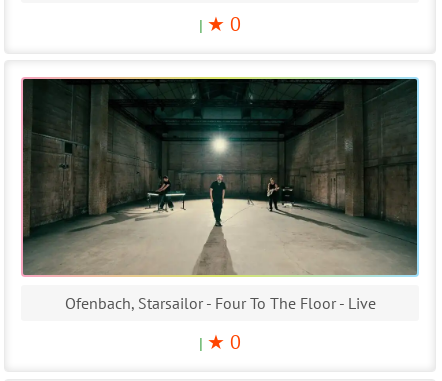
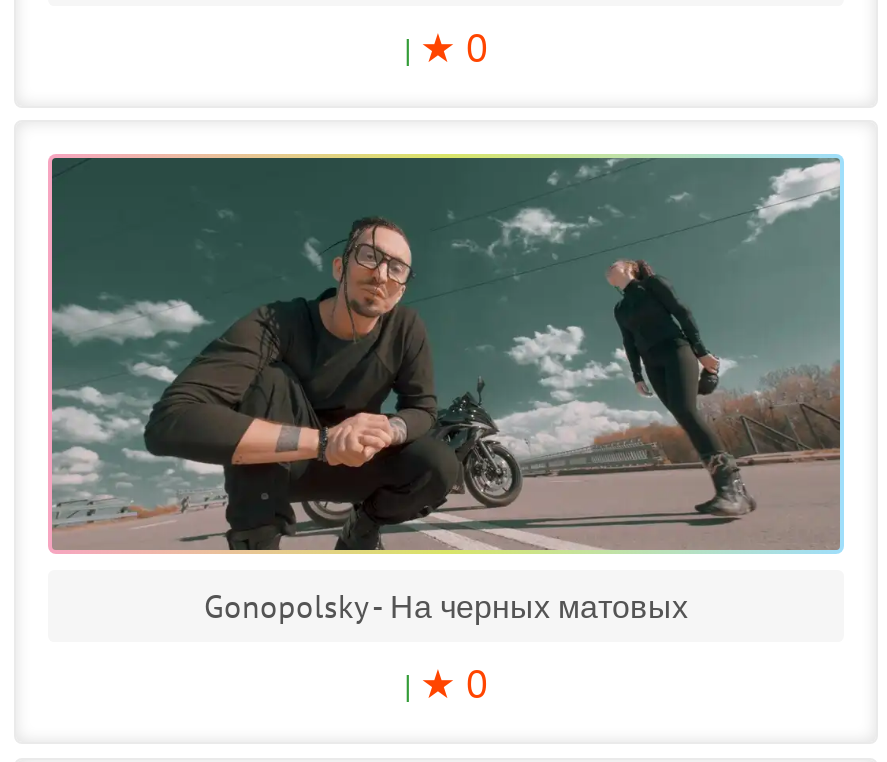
- [image]
- Ofenbach, Starsailor - Four To The Floor - Live
+ [image]
+ Gonopolsky - На черных матовых
